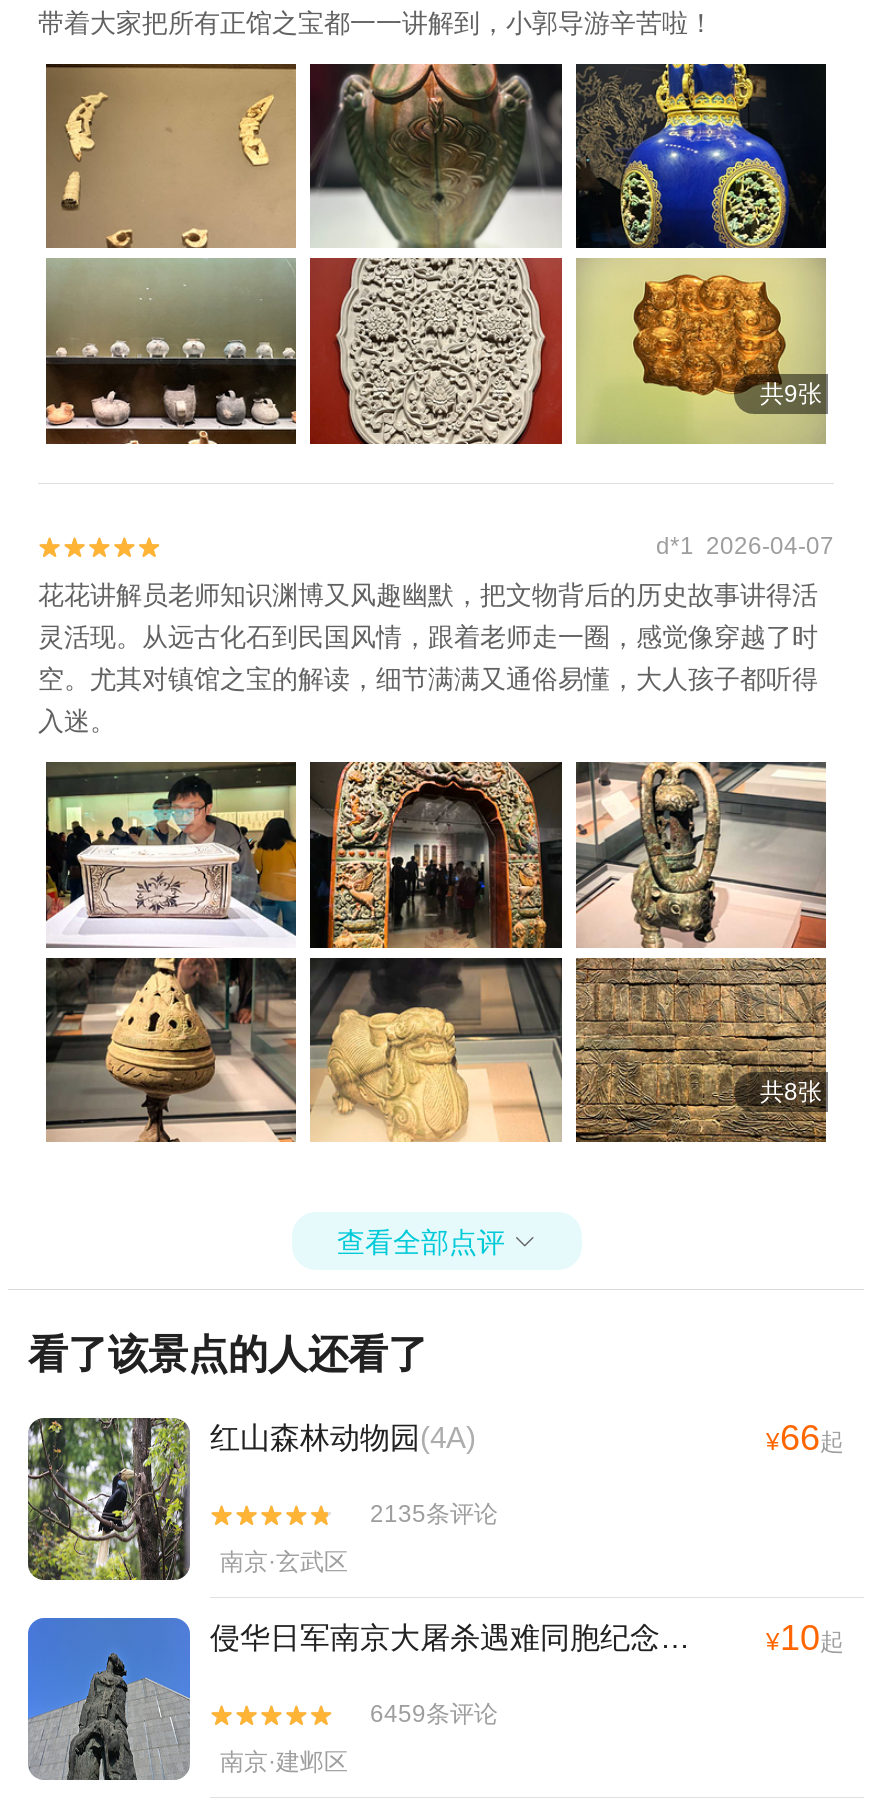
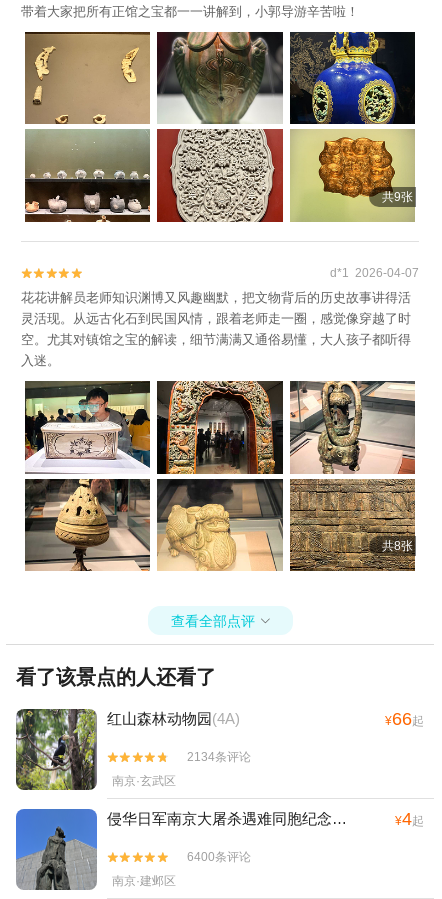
- 2135条评论
+ 2134条评论

- ¥10起
+ ¥4起

- 6459条评论
+ 6400条评论
